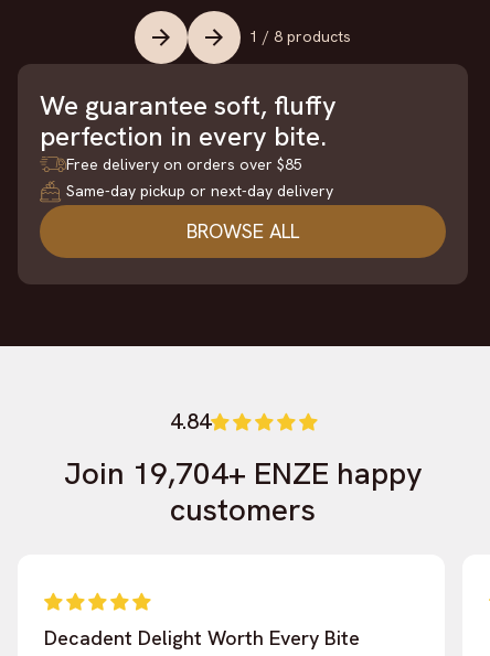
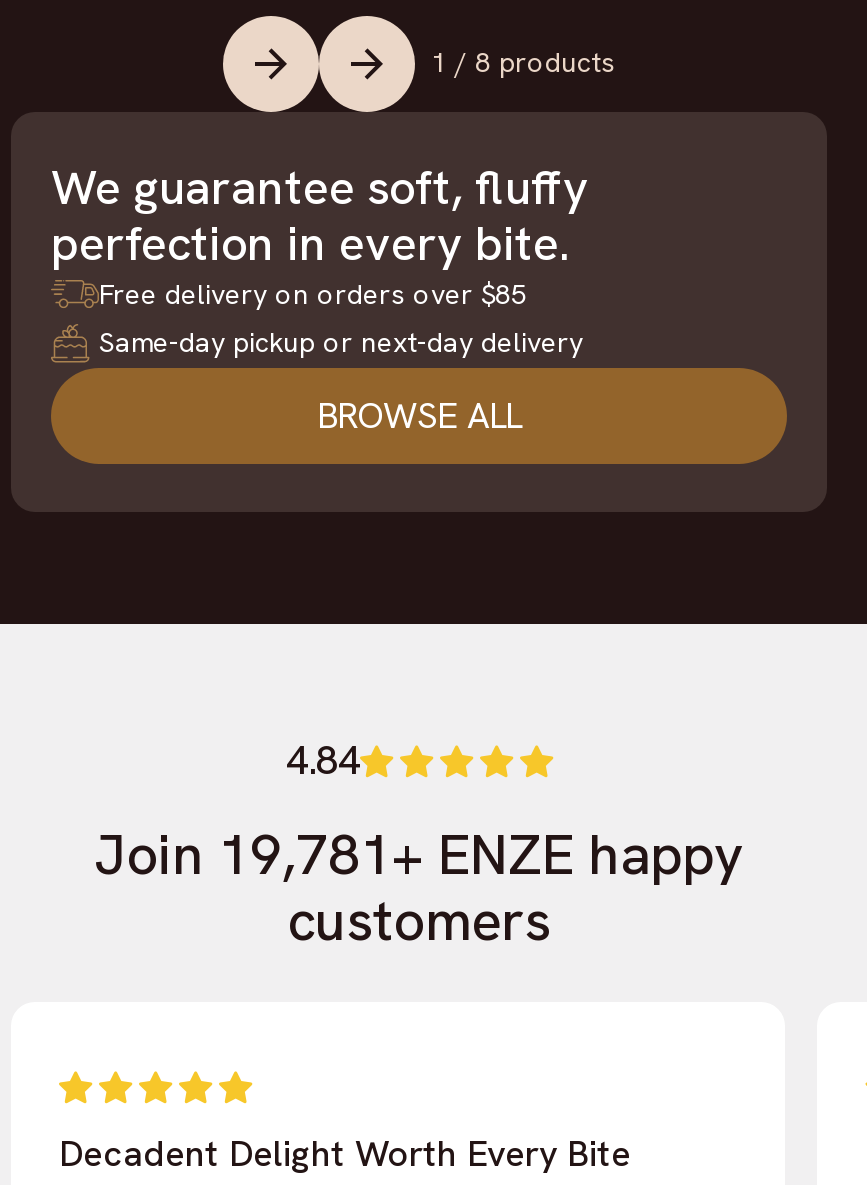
- Join 19,704+ ENZE happy
+ Join 19,781+ ENZE happy
